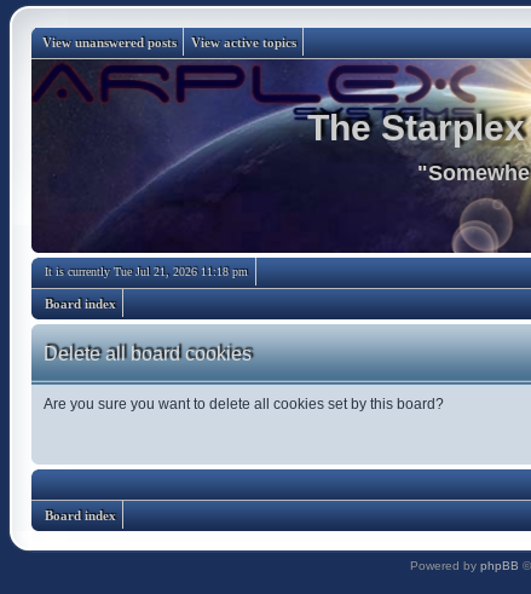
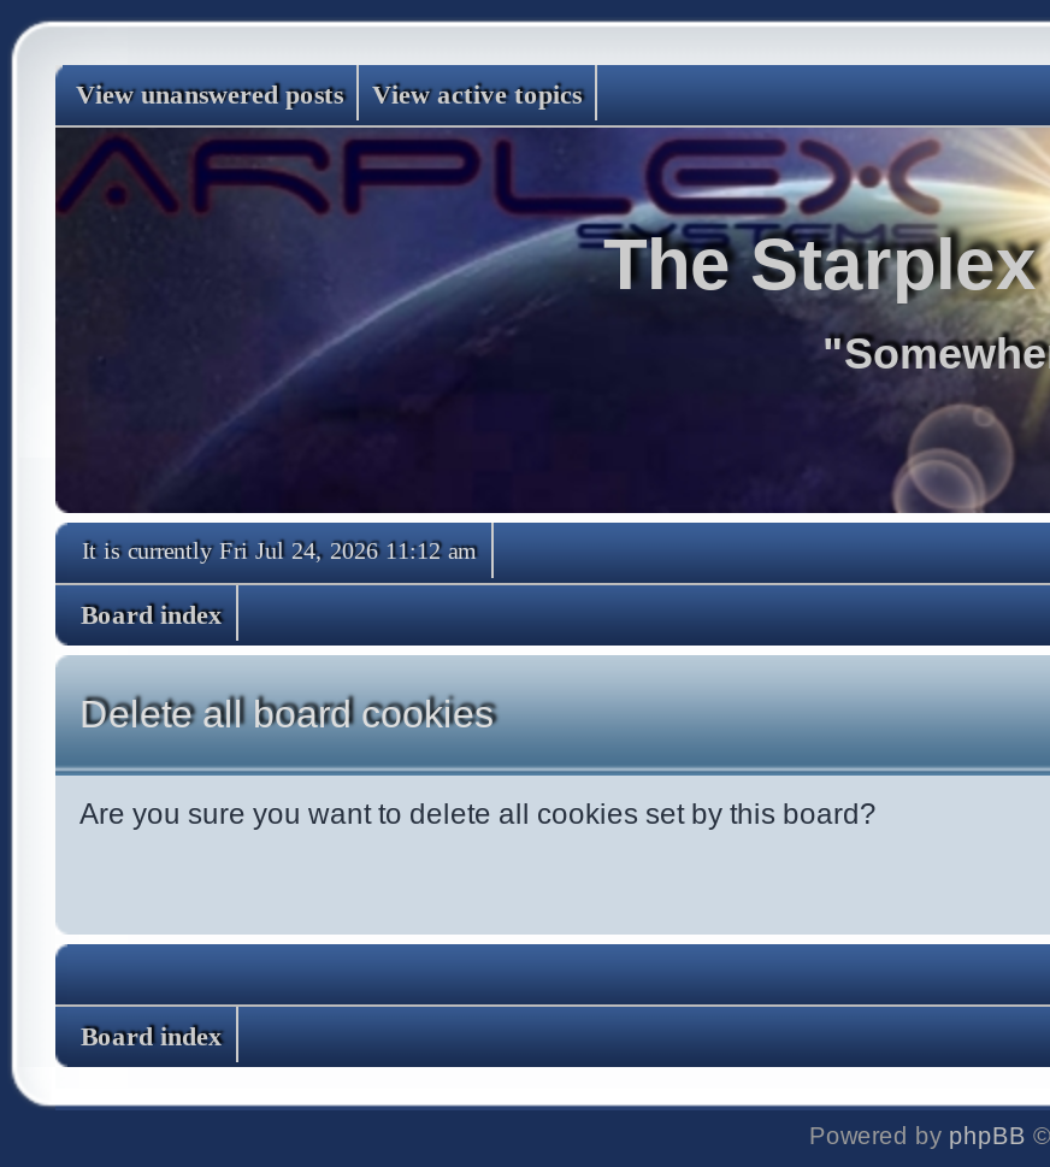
- It is currently Tue Jul 21, 2026 11:18 pm
+ It is currently Fri Jul 24, 2026 11:12 am
